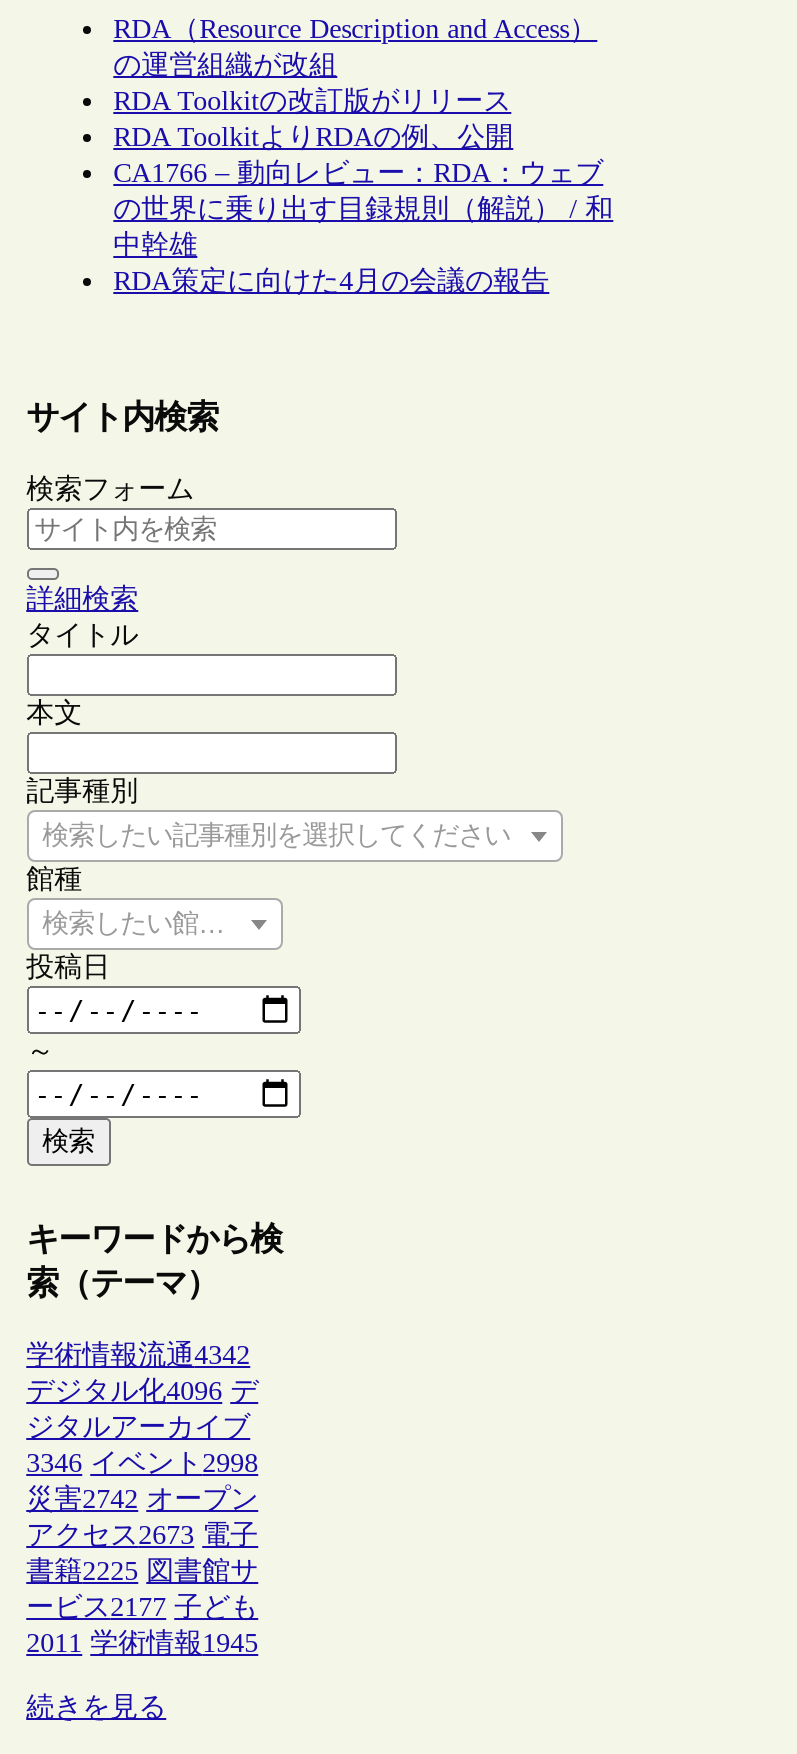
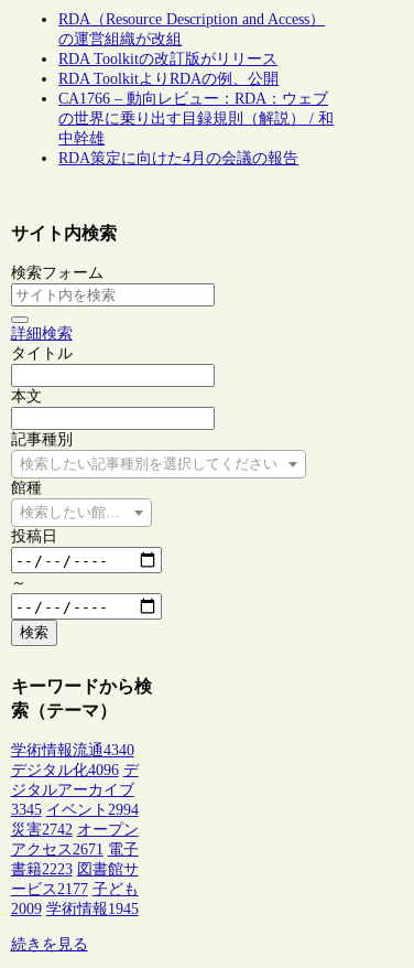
- 学術情報流通4342
+ 学術情報流通4340

- 3346 イベント2998
+ 3345 イベント2994

- アクセス2673 電子
+ アクセス2671 電子

- 書籍2225 図書館サ
+ 書籍2223 図書館サ

- 2011 学術情報1945
+ 2009 学術情報1945
